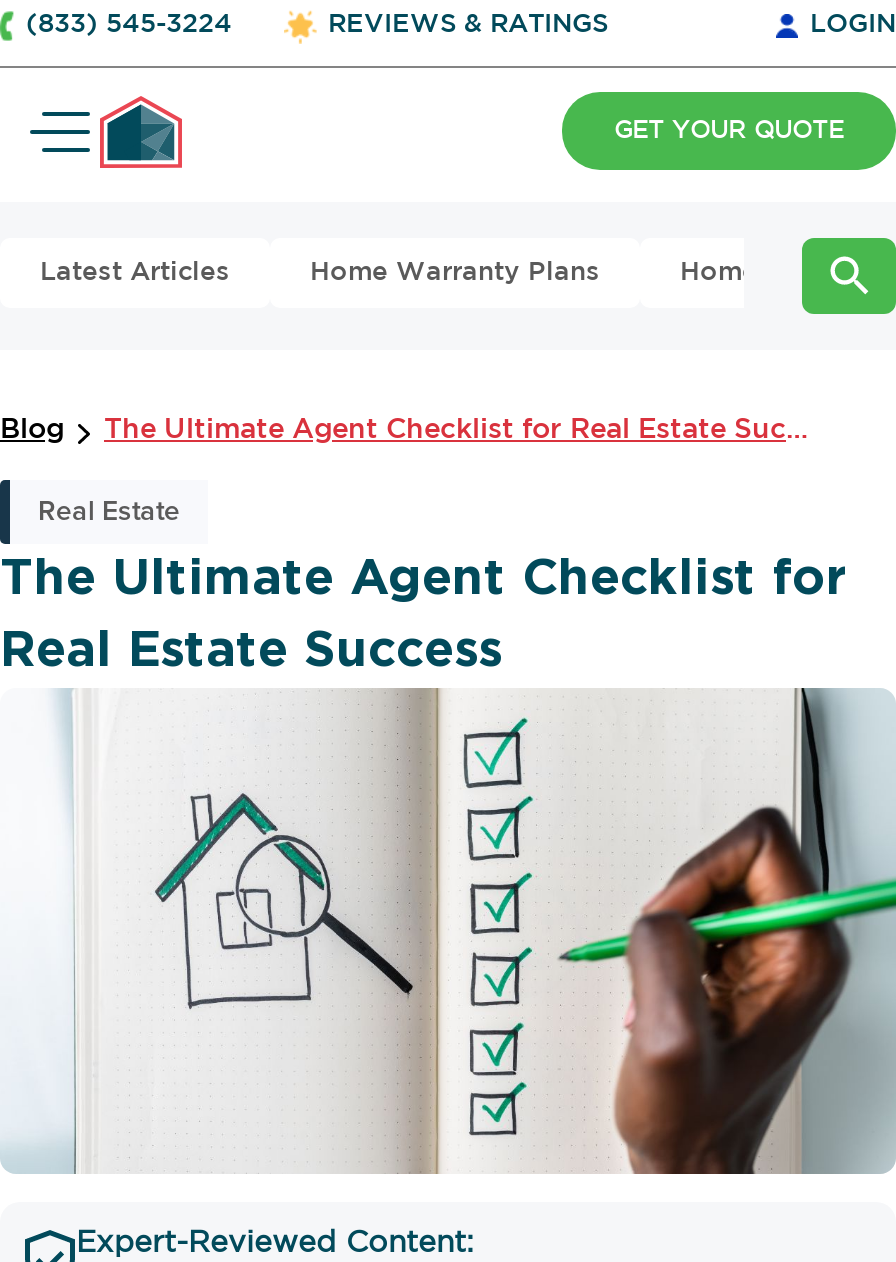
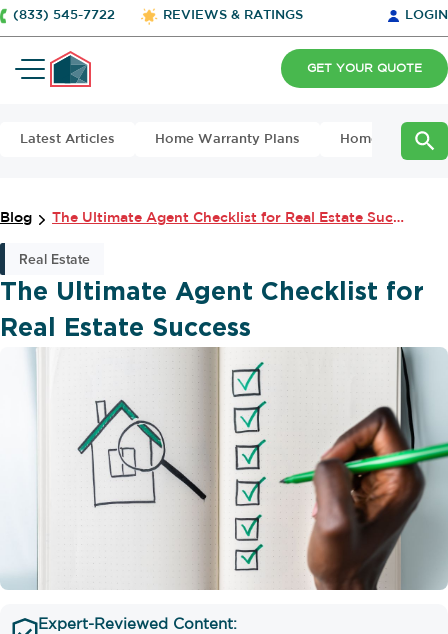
- (833) 545-3224
+ (833) 545-7722
